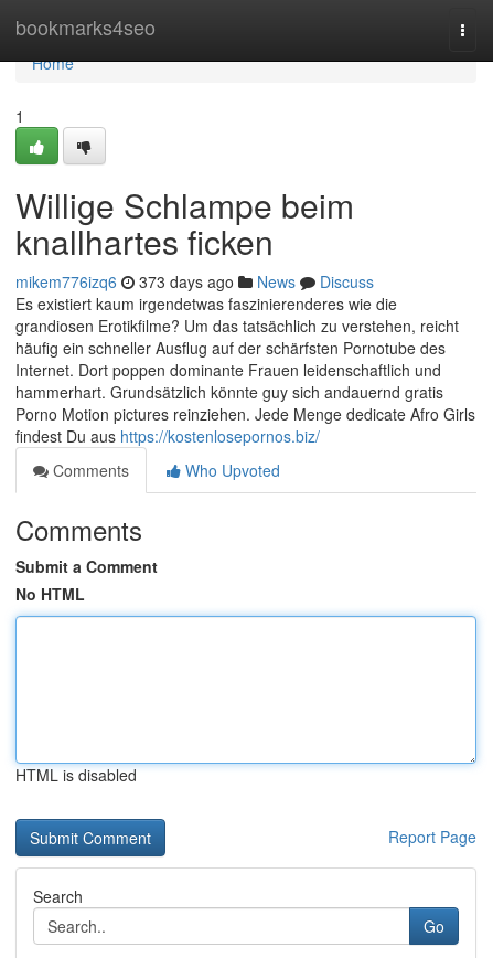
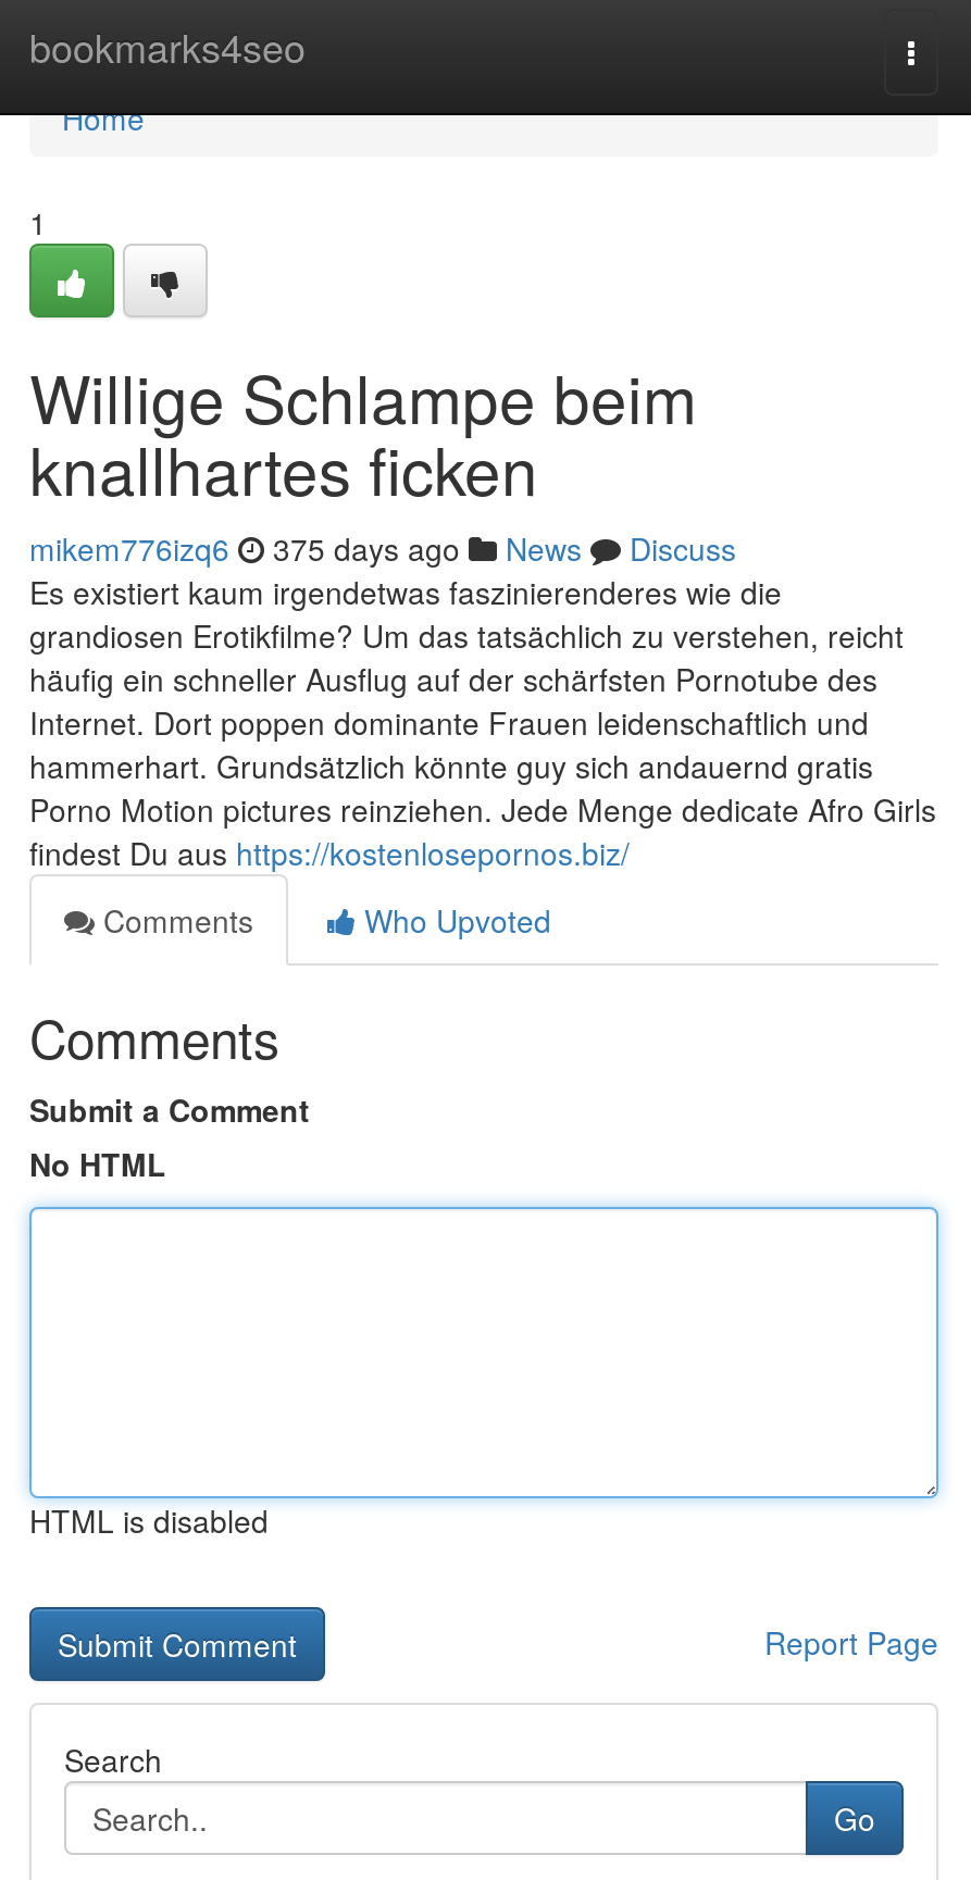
- mikem776izq6 373 days ago News Discuss
+ mikem776izq6 375 days ago News Discuss
